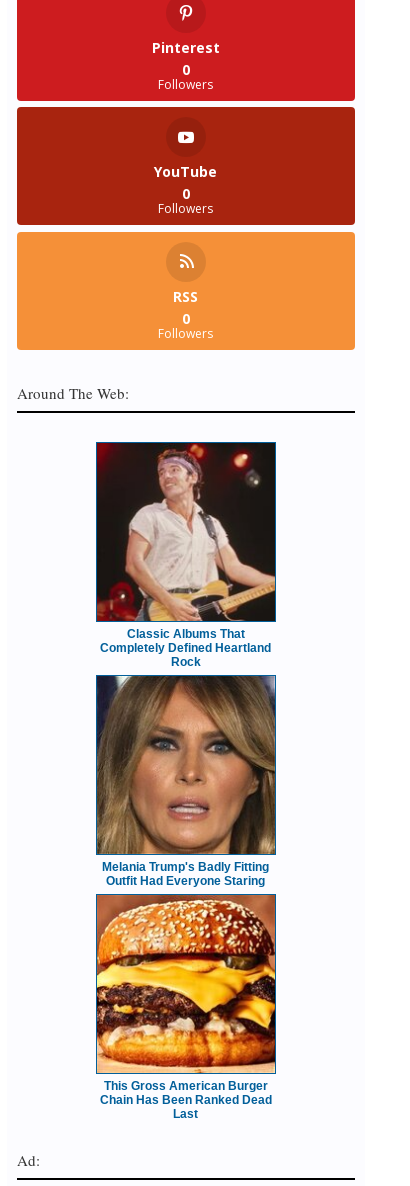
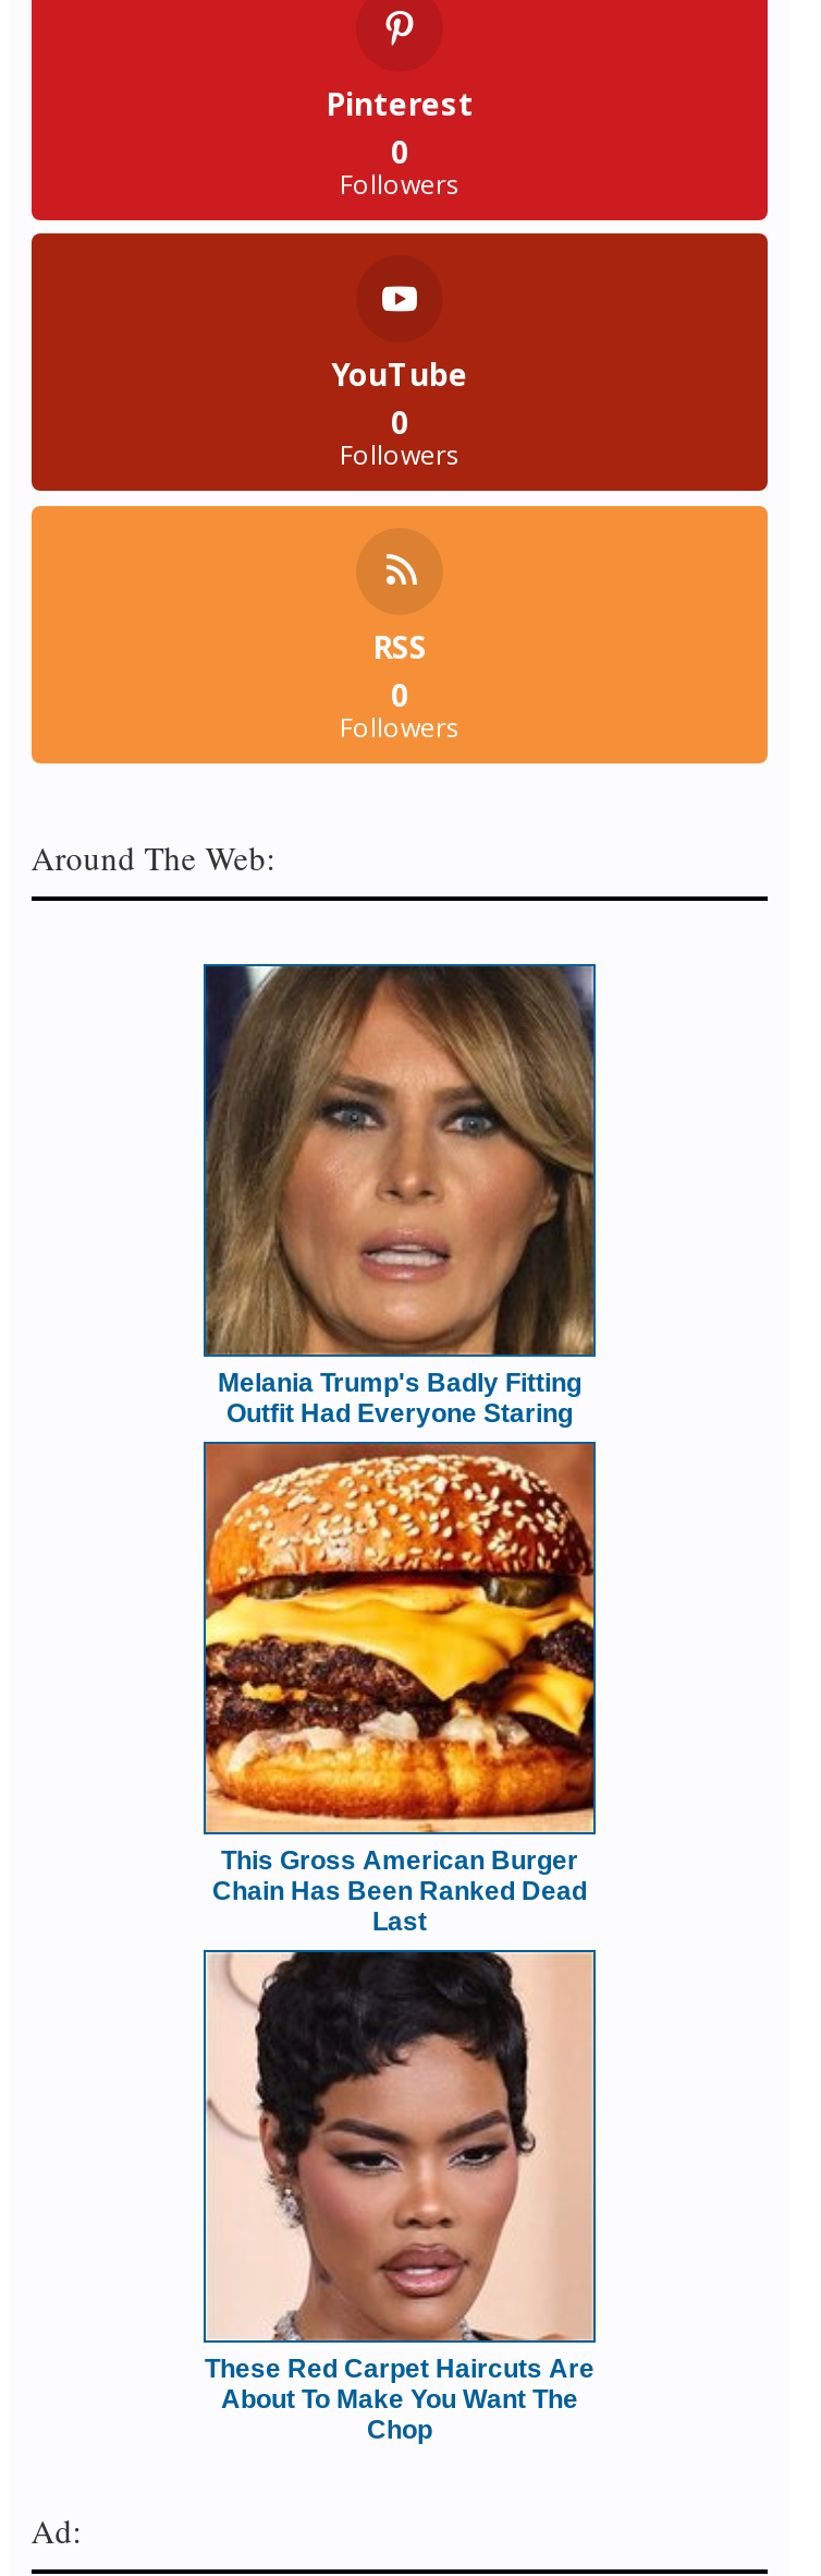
- [image]
- Classic Albums That
- Completely Defined Heartland
- Rock

moved up: [image] | Melania Trump's Badly Fitting | Outfit Had Everyone Staring | This Gross American Burger | Chain Has Been Ranked Dead | Last

+ [image]
+ These Red Carpet Haircuts Are
+ About To Make You Want The
+ Chop
